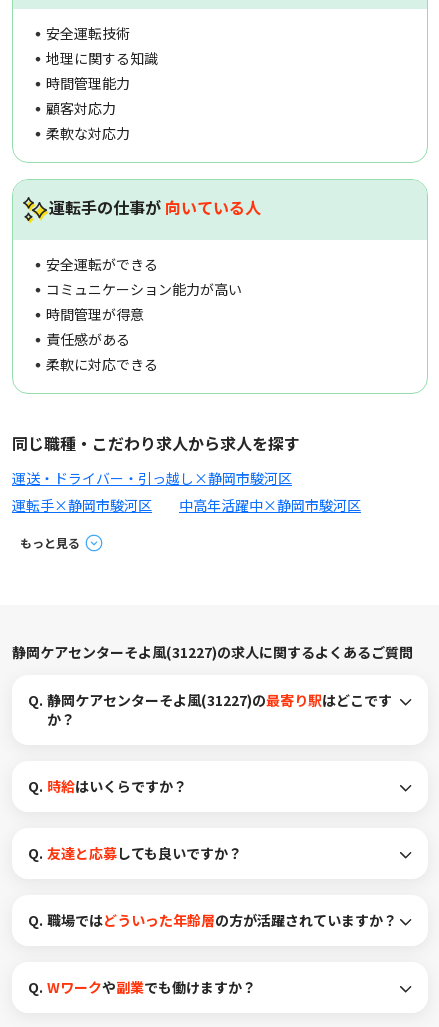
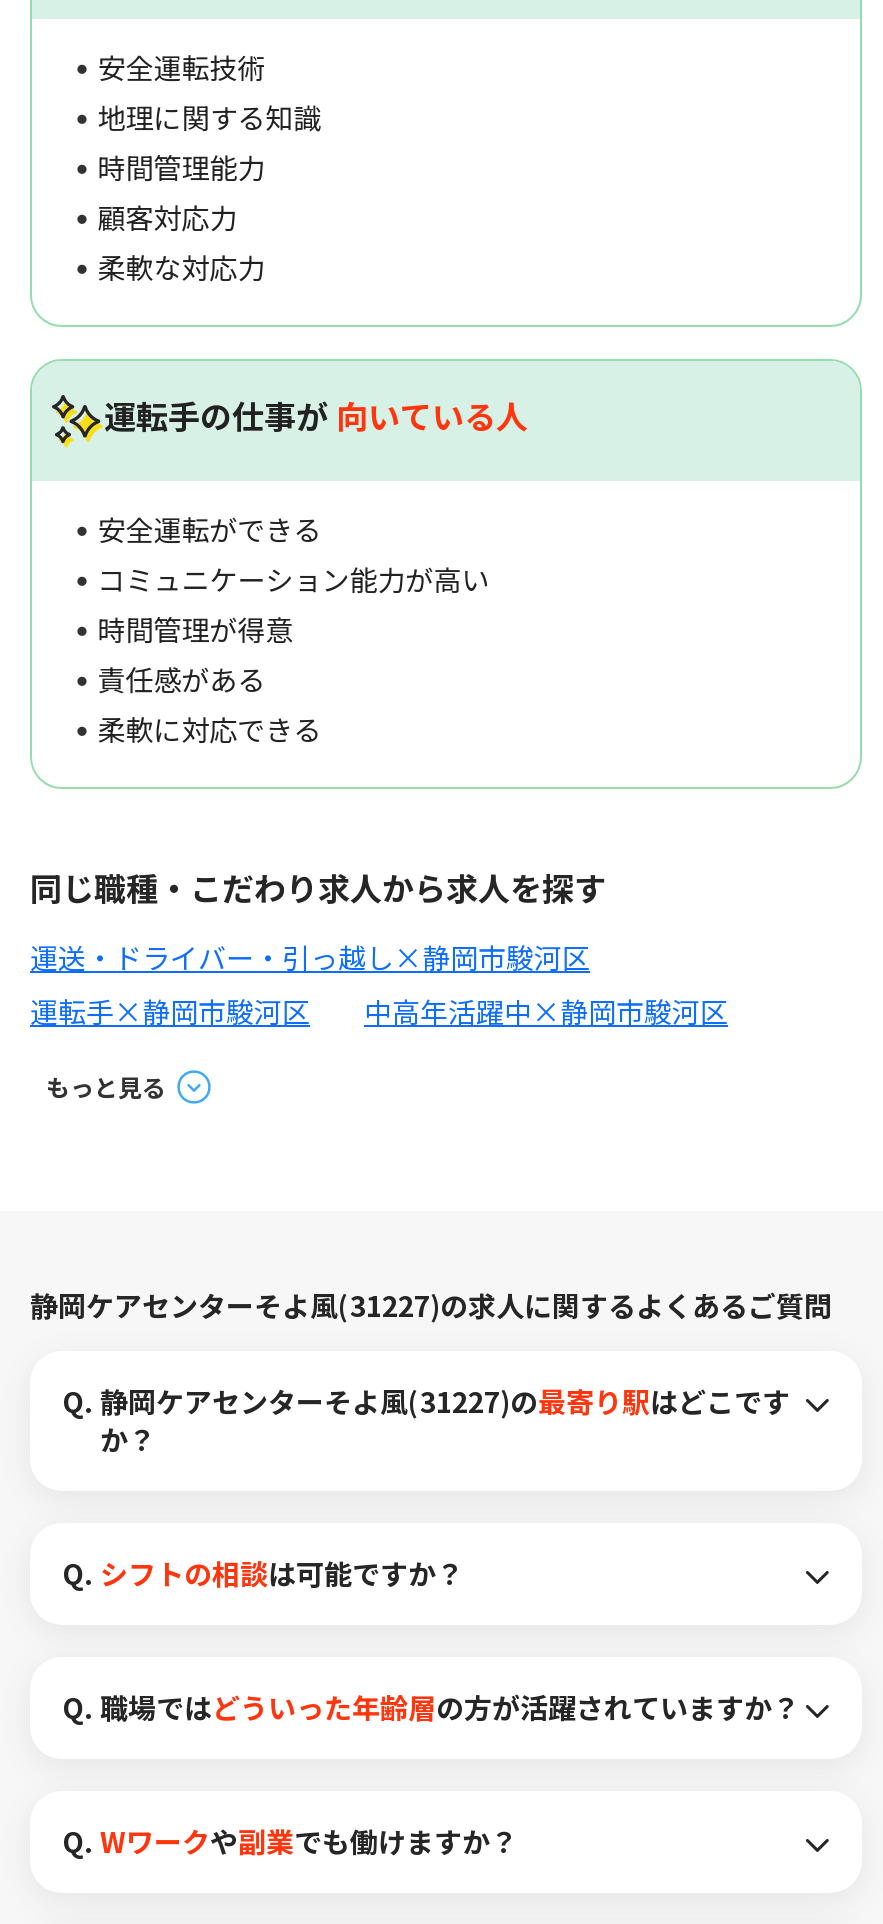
- Q. 時給はいくらですか？
- Q. 友達と応募しても良いですか？
+ Q. シフトの相談は可能ですか？
